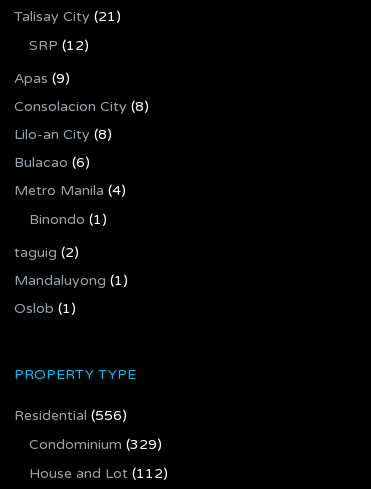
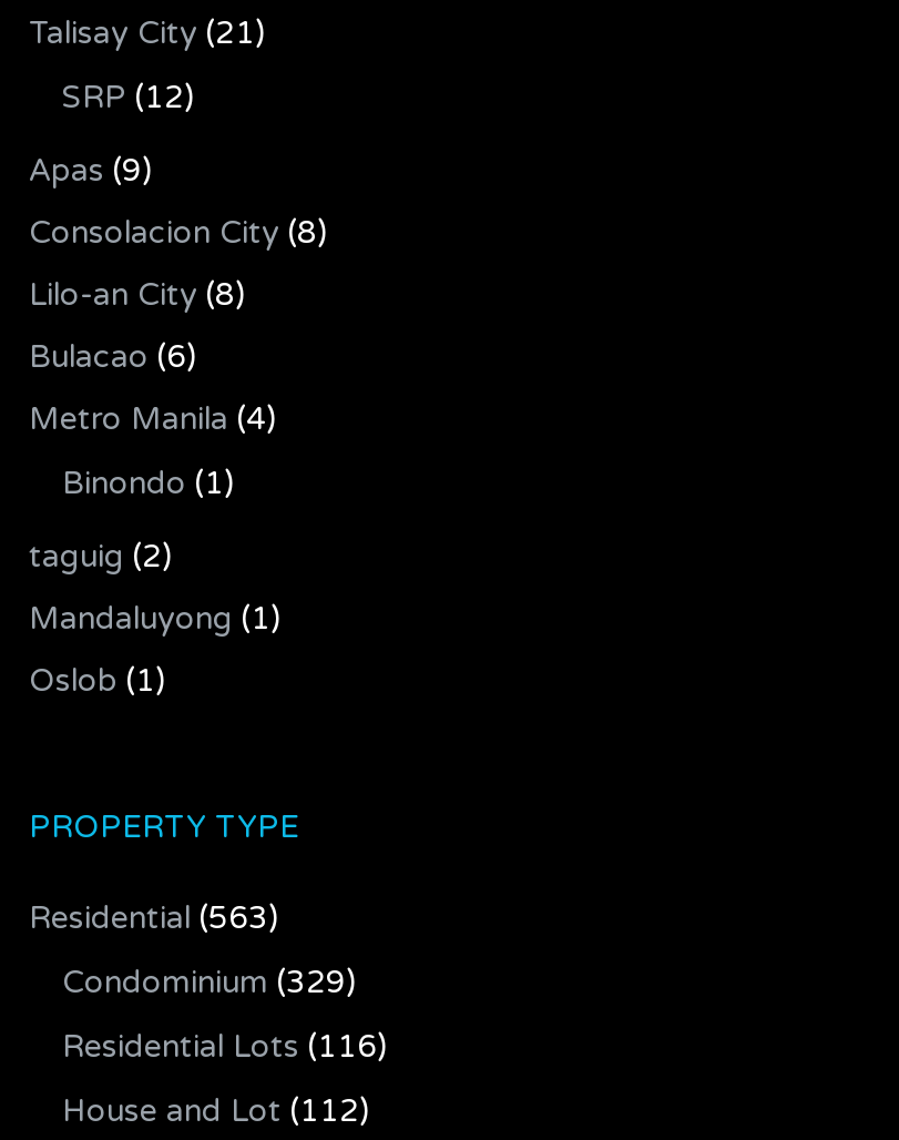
- Residential (556)
+ Residential (563)

+ Residential Lots (116)
